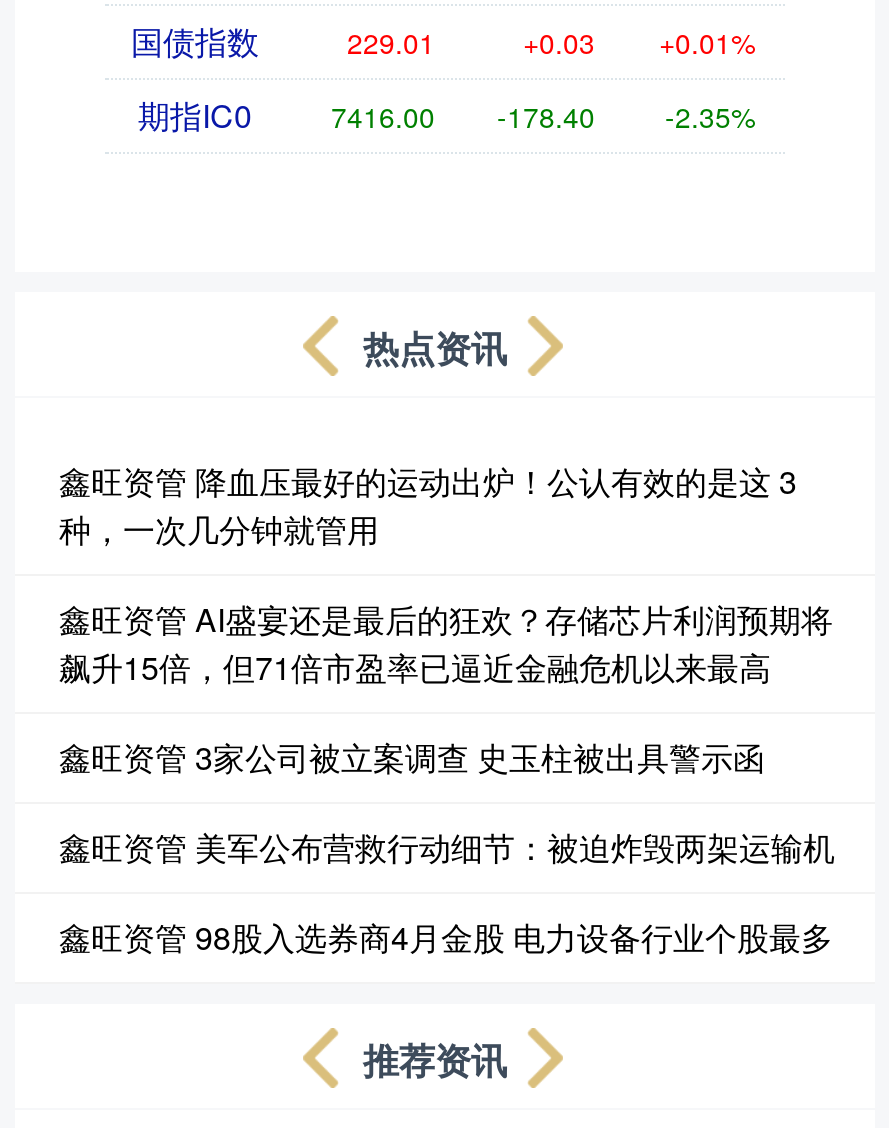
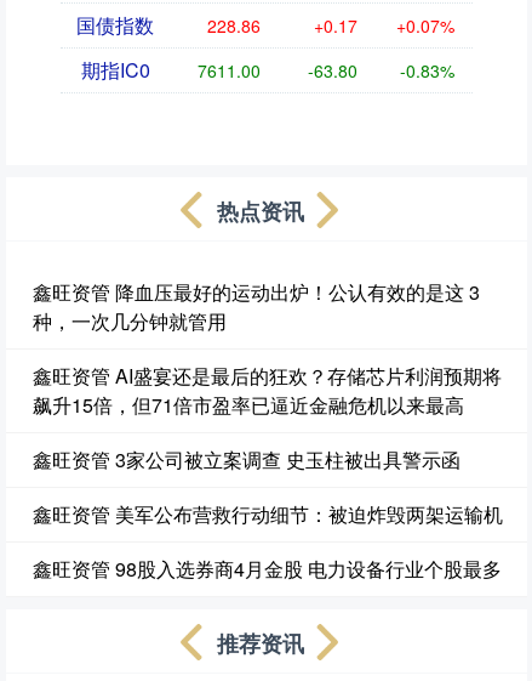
- 229.01
+ 228.86

- +0.03
+ +0.17

- +0.01%
+ +0.07%

- 7416.00
+ 7611.00

- -178.40
+ -63.80

- -2.35%
+ -0.83%
